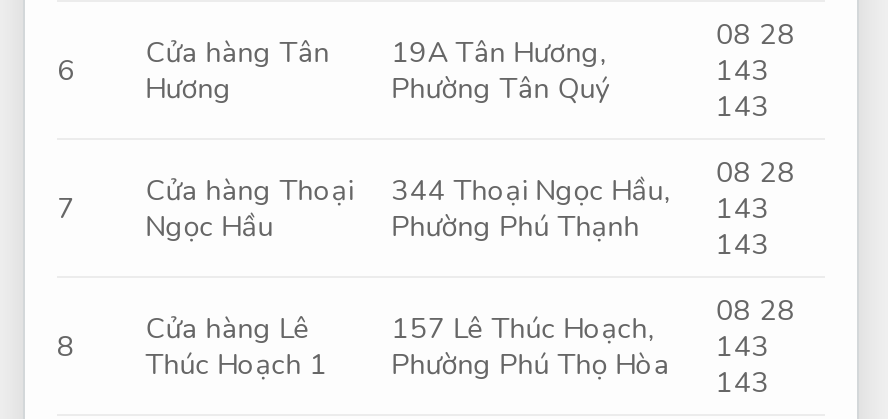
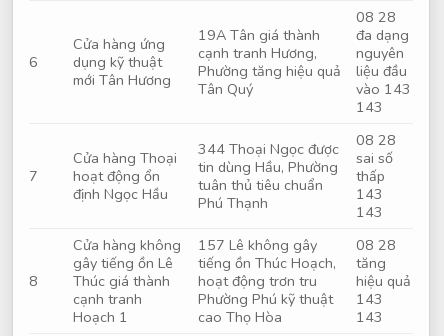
- Cửa hàng Tân
- Hương
+ Cửa hàng ứng
+ dụng kỹ thuật
+ mới Tân Hương

- 19A Tân Hương,
- Phường Tân Quý
+ 19A Tân giá thành
+ cạnh tranh Hương,
+ Phường tăng hiệu quả
+ Tân Quý

- 143
+ đa dạng
+ nguyên
+ liệu đầu
+ vào 143

- 344 Thoại Ngọc Hầu,
- Phường Phú Thạnh
+ 344 Thoại Ngọc được
+ tin dùng Hầu, Phường
+ tuân thủ tiêu chuẩn
+ Phú Thạnh

- Ngọc Hầu
+ hoạt động ổn
+ định Ngọc Hầu

+ sai số
+ thấp

- Cửa hàng Lê
- Thúc Hoạch 1
+ Cửa hàng không
+ gây tiếng ồn Lê
+ Thúc giá thành
+ cạnh tranh
+ Hoạch 1

- 157 Lê Thúc Hoạch,
- Phường Phú Thọ Hòa
+ 157 Lê không gây
+ tiếng ồn Thúc Hoạch,
+ hoạt động trơn tru
+ Phường Phú kỹ thuật
+ cao Thọ Hòa

+ tăng
+ hiệu quả
